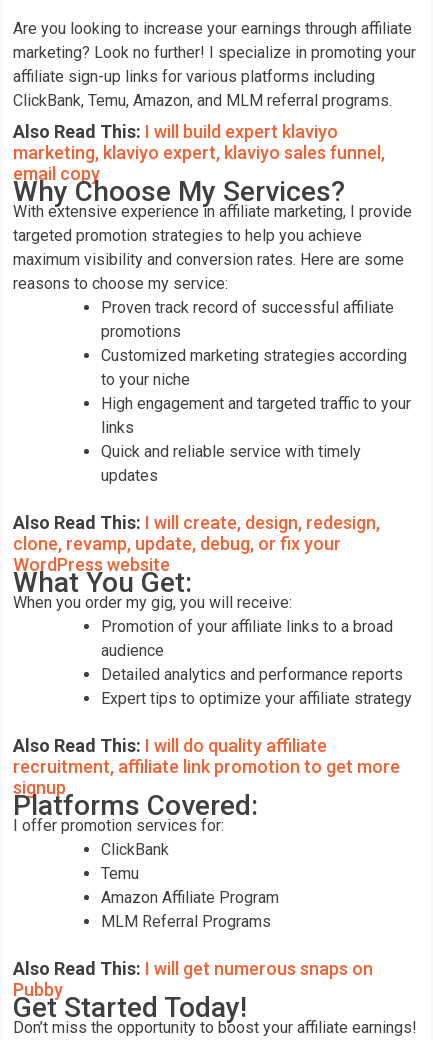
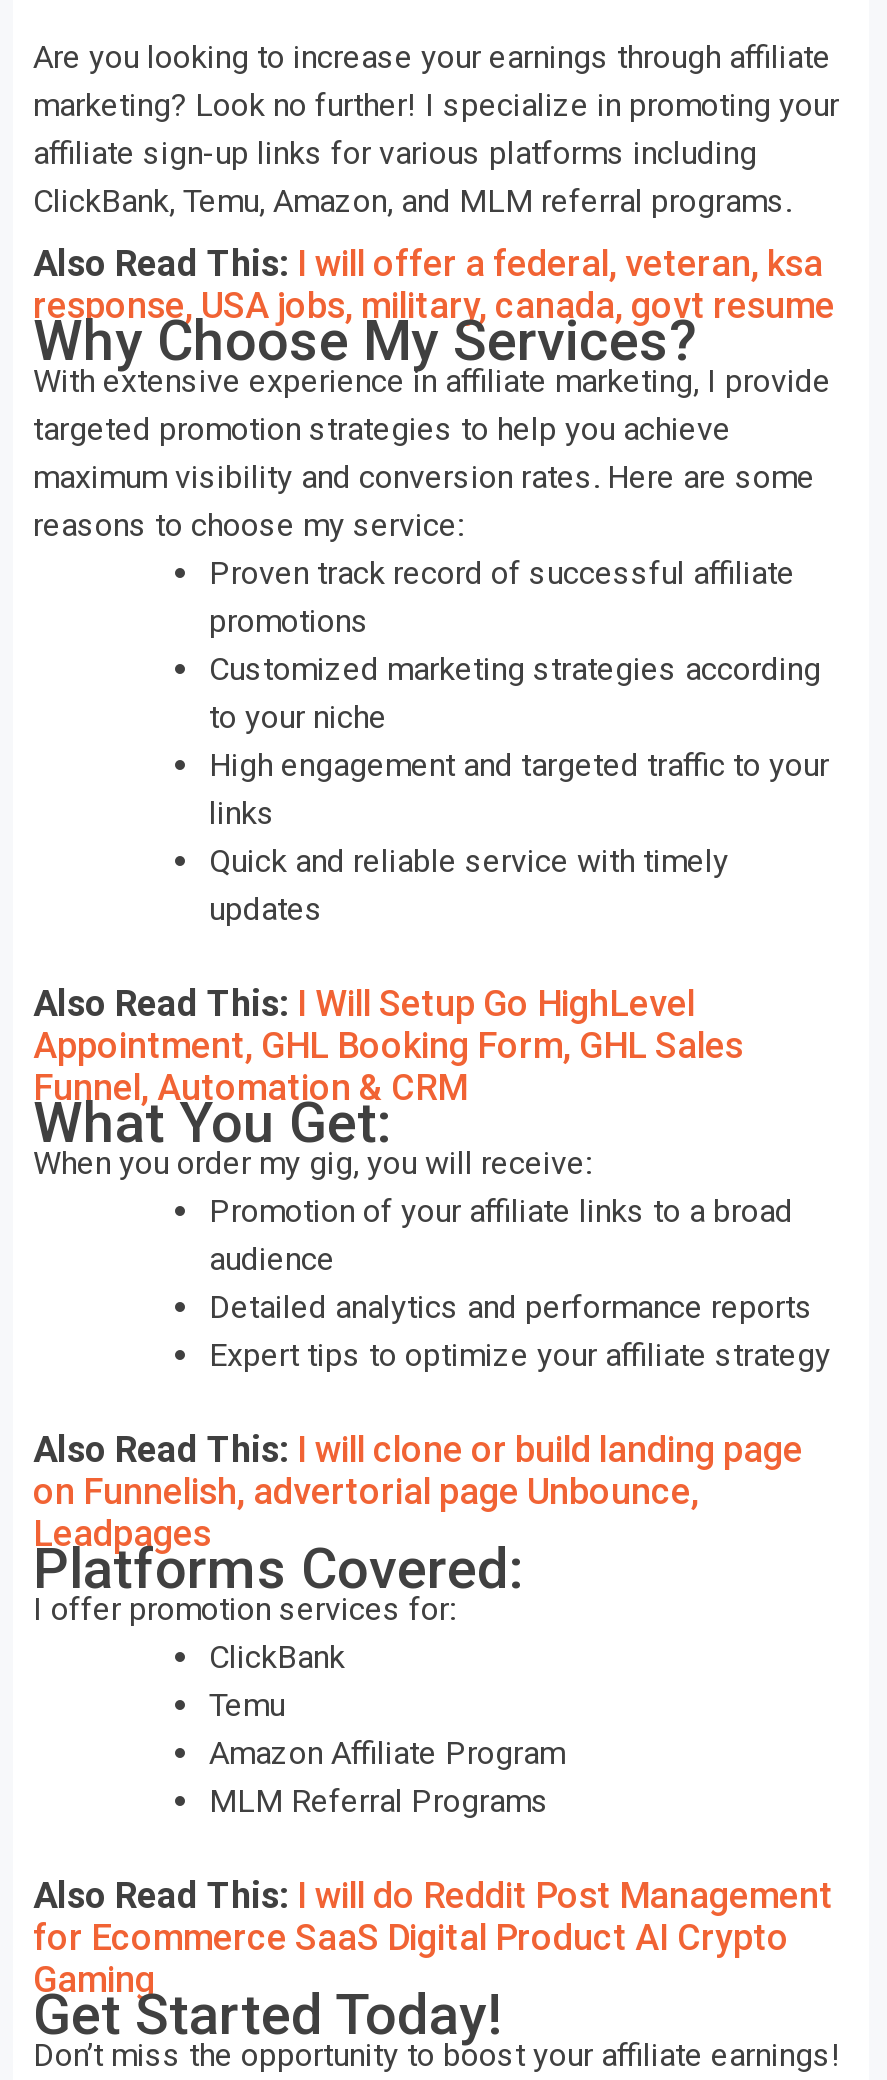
- Also Read This: I will build expert klaviyo
- marketing, klaviyo expert, klaviyo sales funnel,
- email copy
+ Also Read This: I will offer a federal, veteran, ksa
+ response, USA jobs, military, canada, govt resume

moved up: Why Choose My Services? | With extensive experience in affiliate marketing, I provide | targeted promotion strategies to help you achieve | ... | Quick and reliable service with timely | updates

- Also Read This: I will create, design, redesign,
- clone, revamp, update, debug, or fix your
- WordPress website
+ Also Read This: I Will Setup Go HighLevel
+ Appointment, GHL Booking Form, GHL Sales
+ Funnel, Automation & CRM

moved up: What You Get: | When you order my gig, you will receive: | Promotion of your affiliate links to a broad | audience | Detailed analytics and performance reports | Expert tips to optimize your affiliate strategy

- Also Read This: I will do quality affiliate
- recruitment, affiliate link promotion to get more
- signup
+ Also Read This: I will clone or build landing page
+ on Funnelish, advertorial page Unbounce,
+ Leadpages

moved up: Platforms Covered: | I offer promotion services for: | ClickBank | Temu | Amazon Affiliate Program | MLM Referral Programs

- Also Read This: I will get numerous snaps on
- Pubby
+ Also Read This: I will do Reddit Post Management
+ for Ecommerce SaaS Digital Product AI Crypto
+ Gaming
